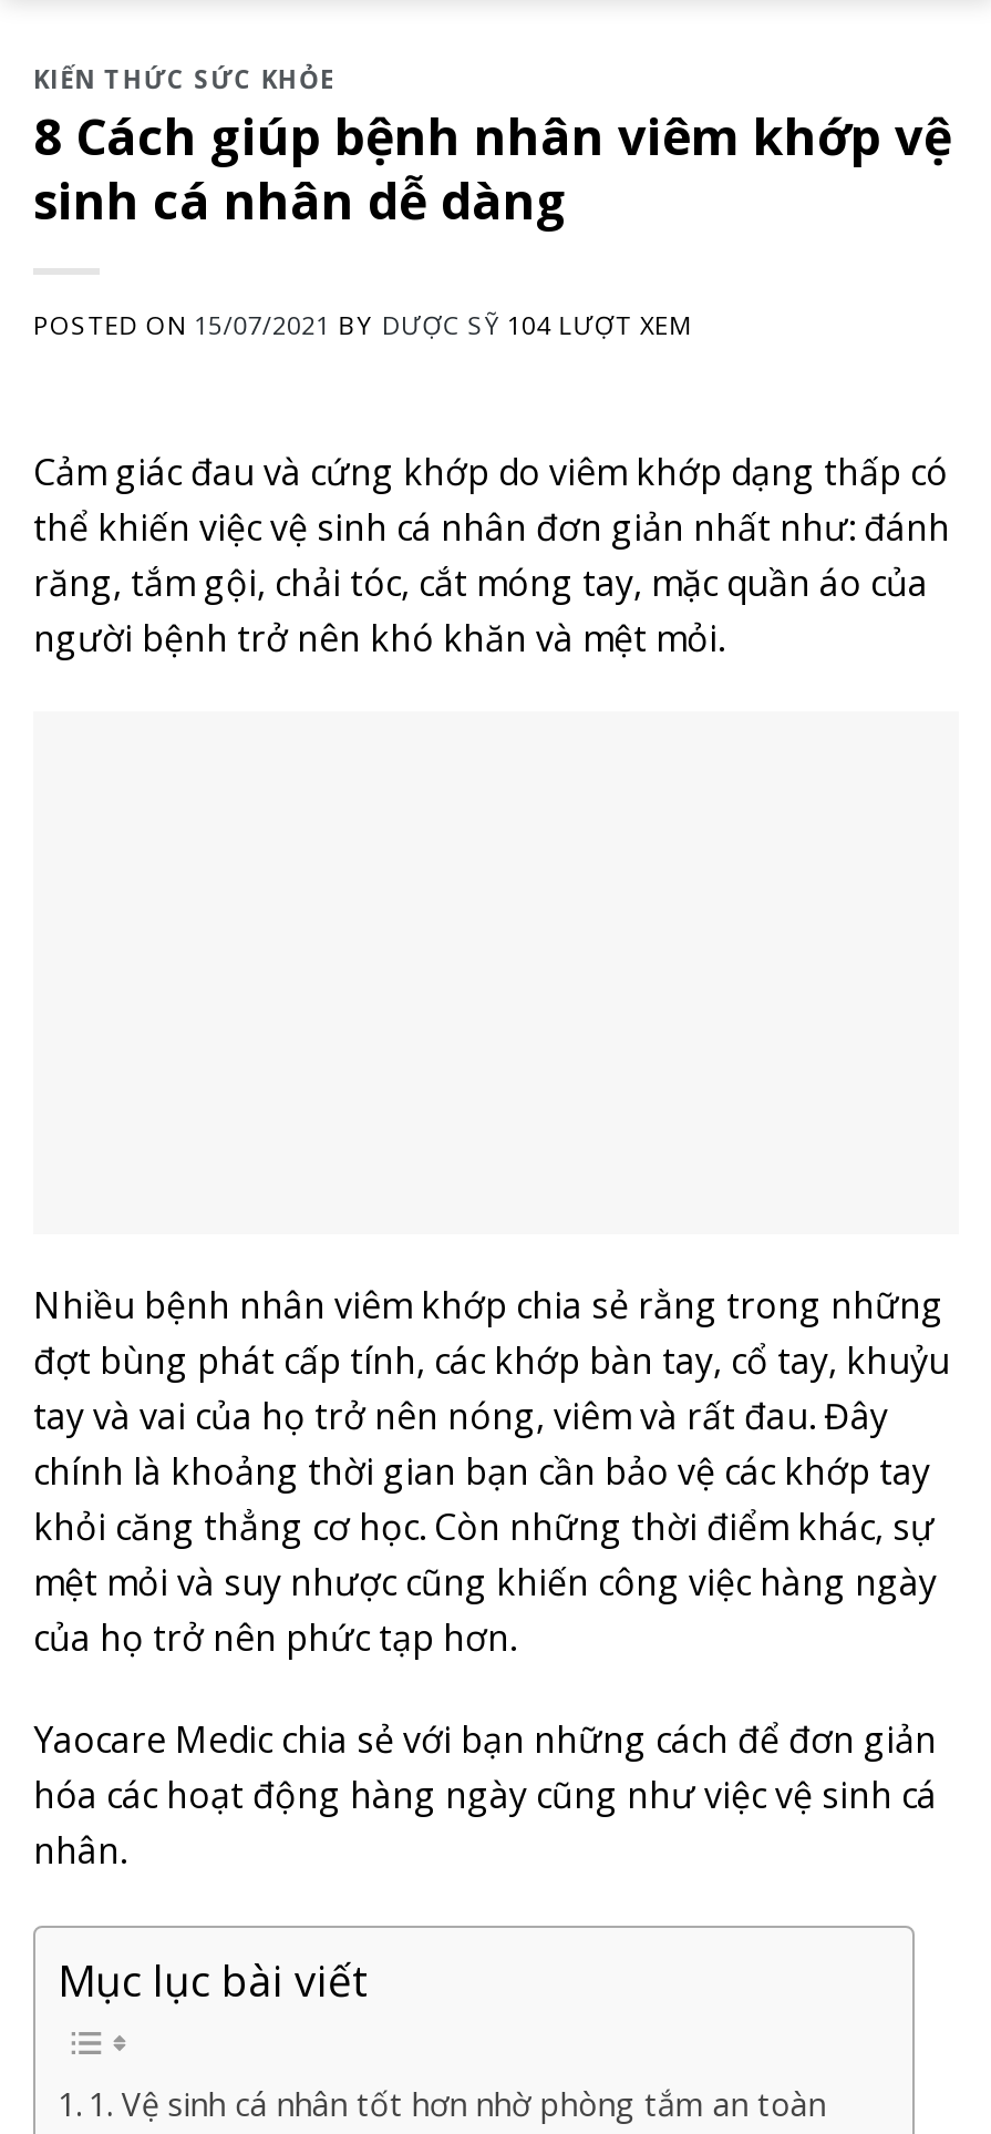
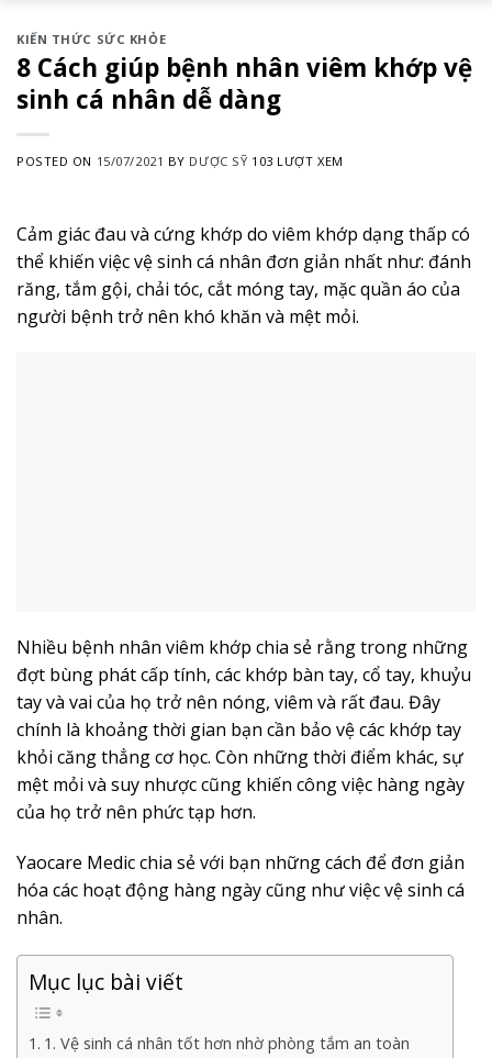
- POSTED ON 15/07/2021 BY DƯỢC SỸ 104 LƯỢT XEM
+ POSTED ON 15/07/2021 BY DƯỢC SỸ 103 LƯỢT XEM
